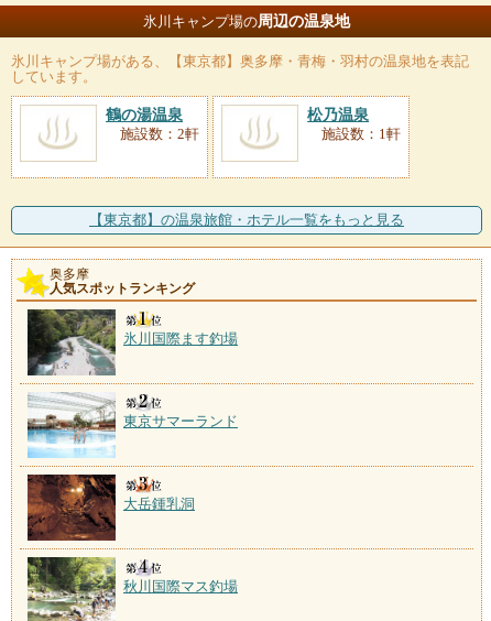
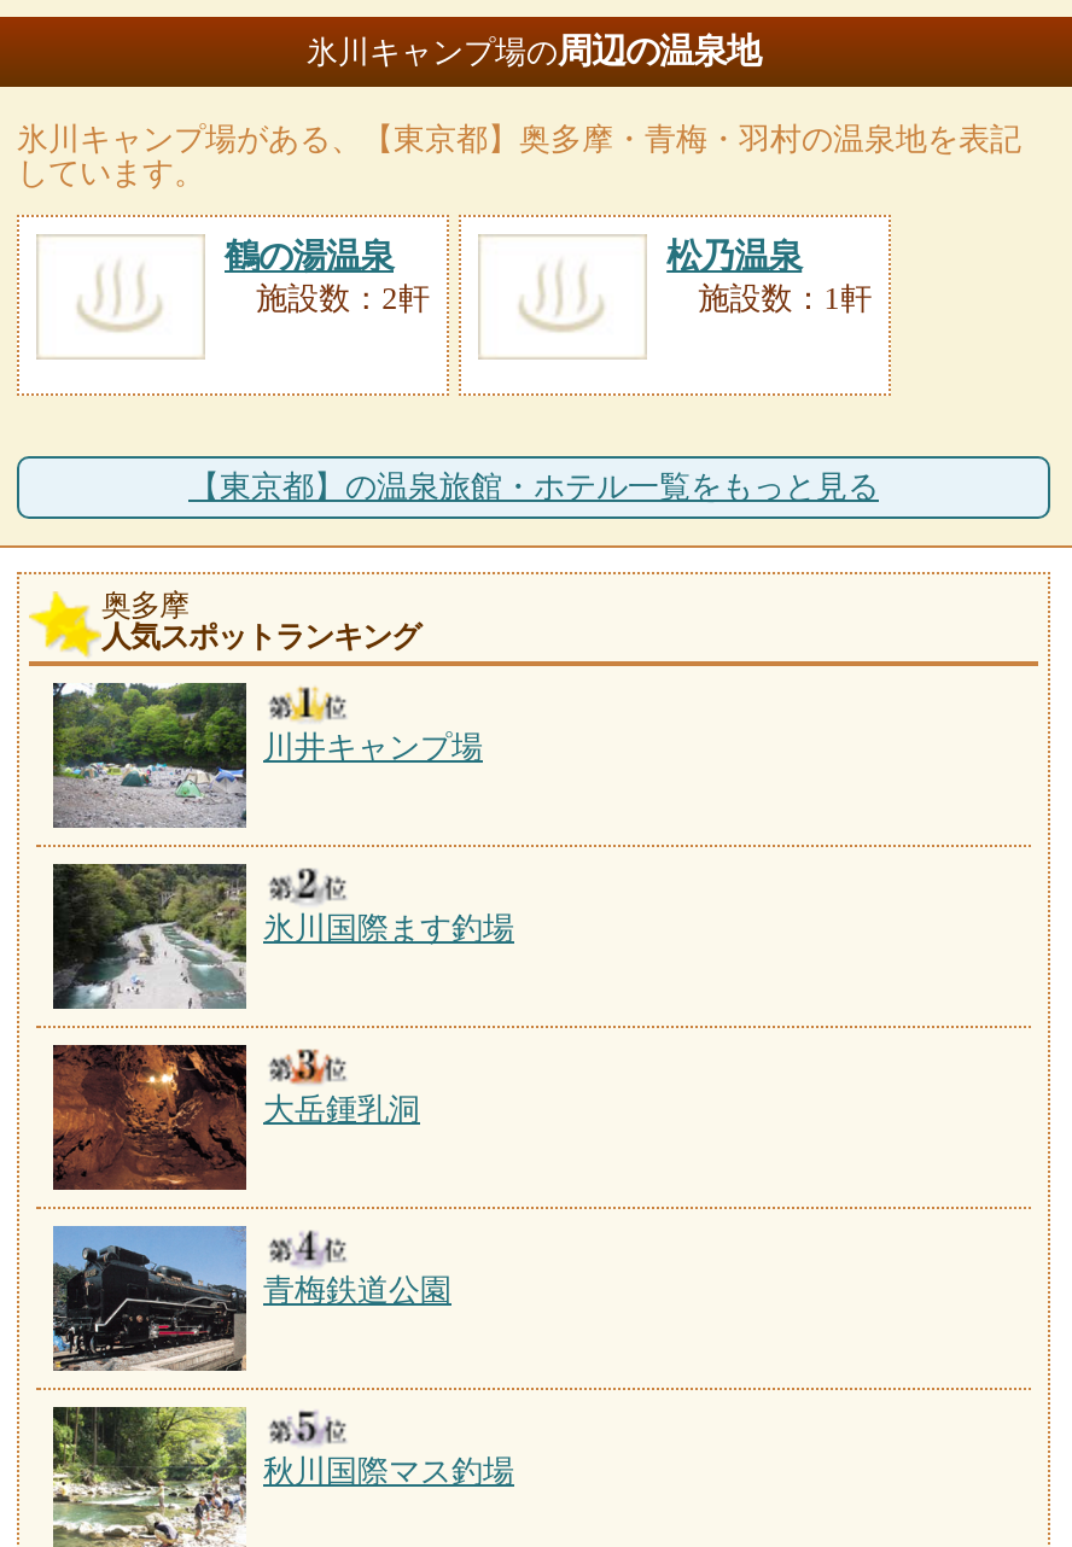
+ [image]
+ 川井キャンプ場

- [image]
- 東京サマーランド

+ [image]
+ 青梅鉄道公園
